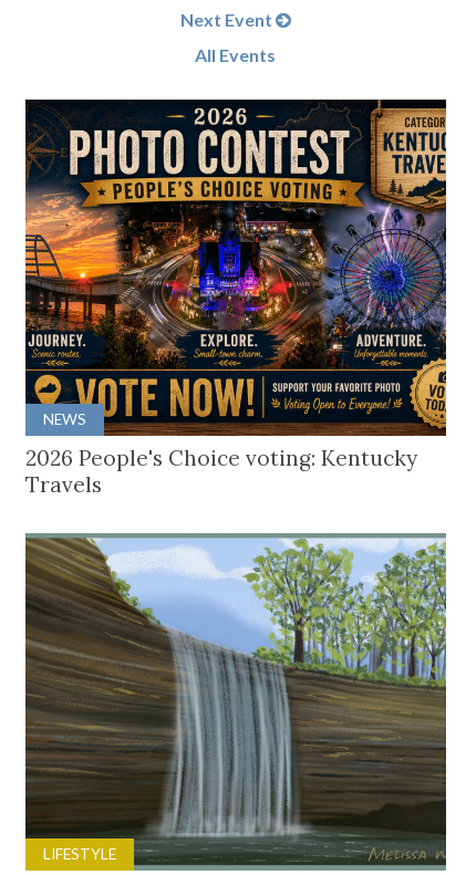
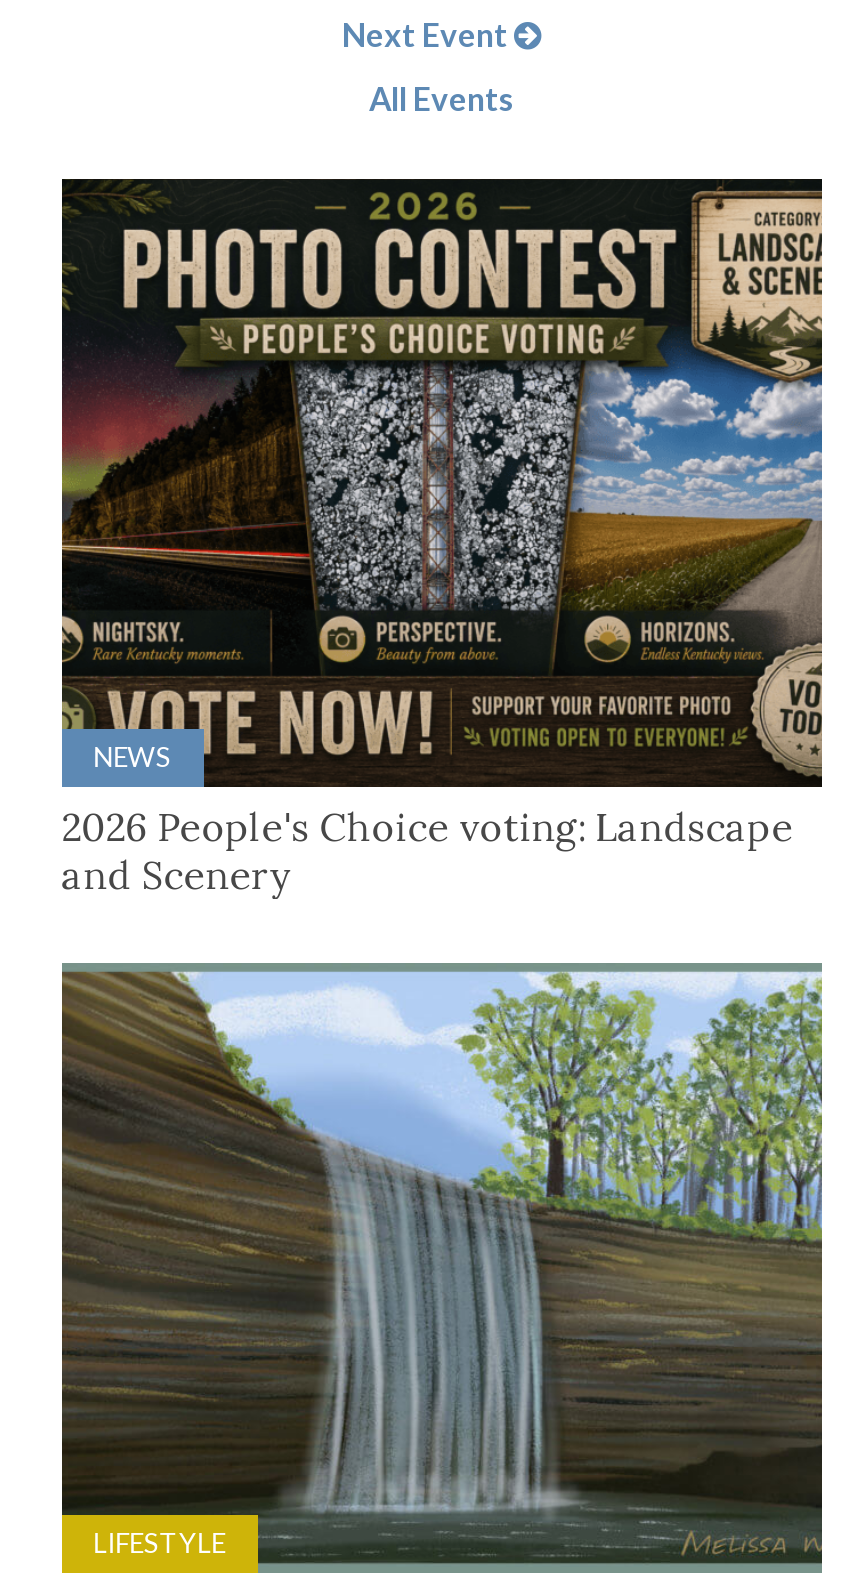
- [image]
- 2026 People's Choice voting: Kentucky
- Travels
+ [image]
+ 2026 People's Choice voting: Landscape
+ and Scenery
